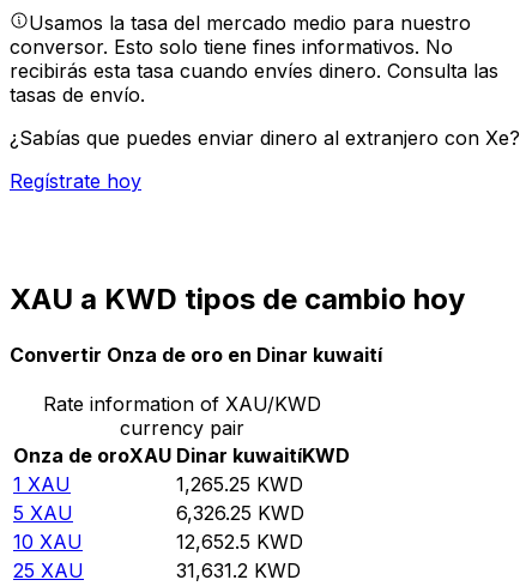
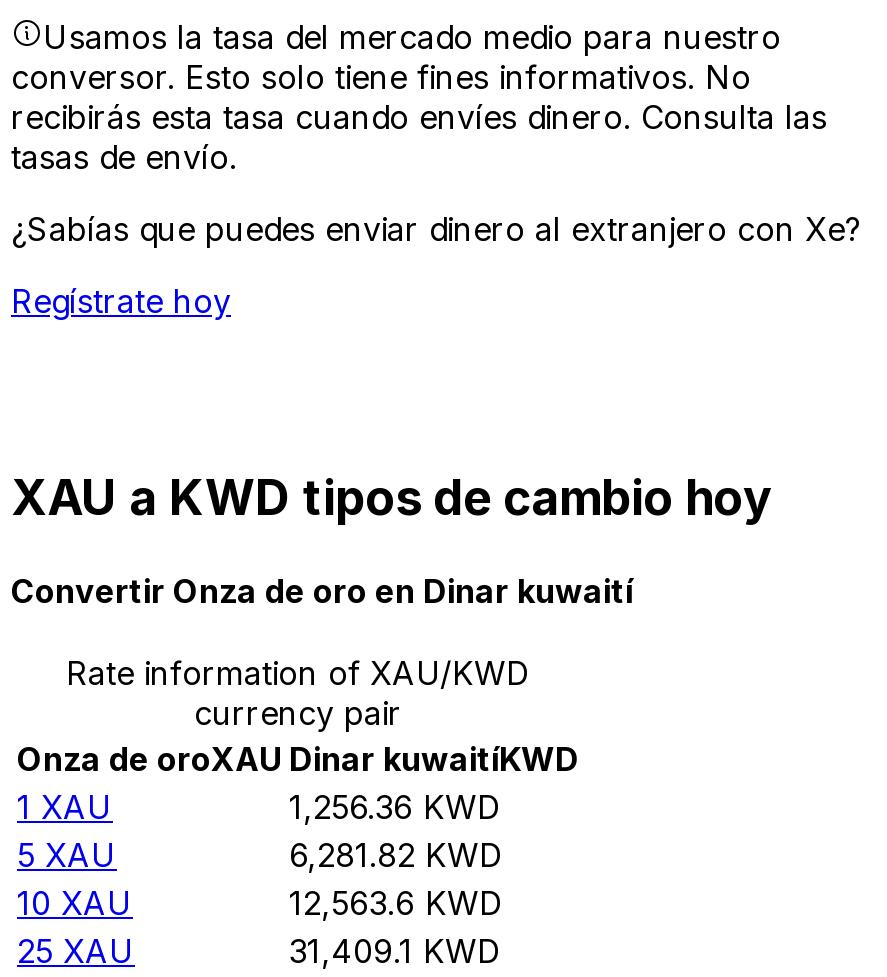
- 1,265.25 KWD
+ 1,256.36 KWD

- 6,326.25 KWD
+ 6,281.82 KWD

- 12,652.5 KWD
+ 12,563.6 KWD

- 31,631.2 KWD
+ 31,409.1 KWD
